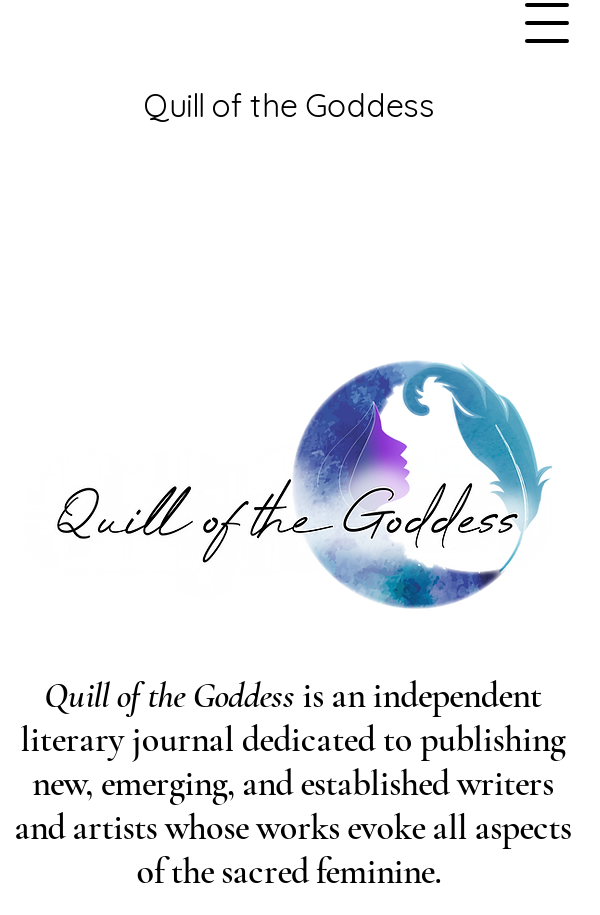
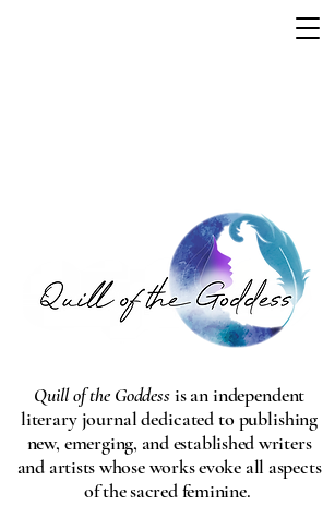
- Quill of the Goddess
